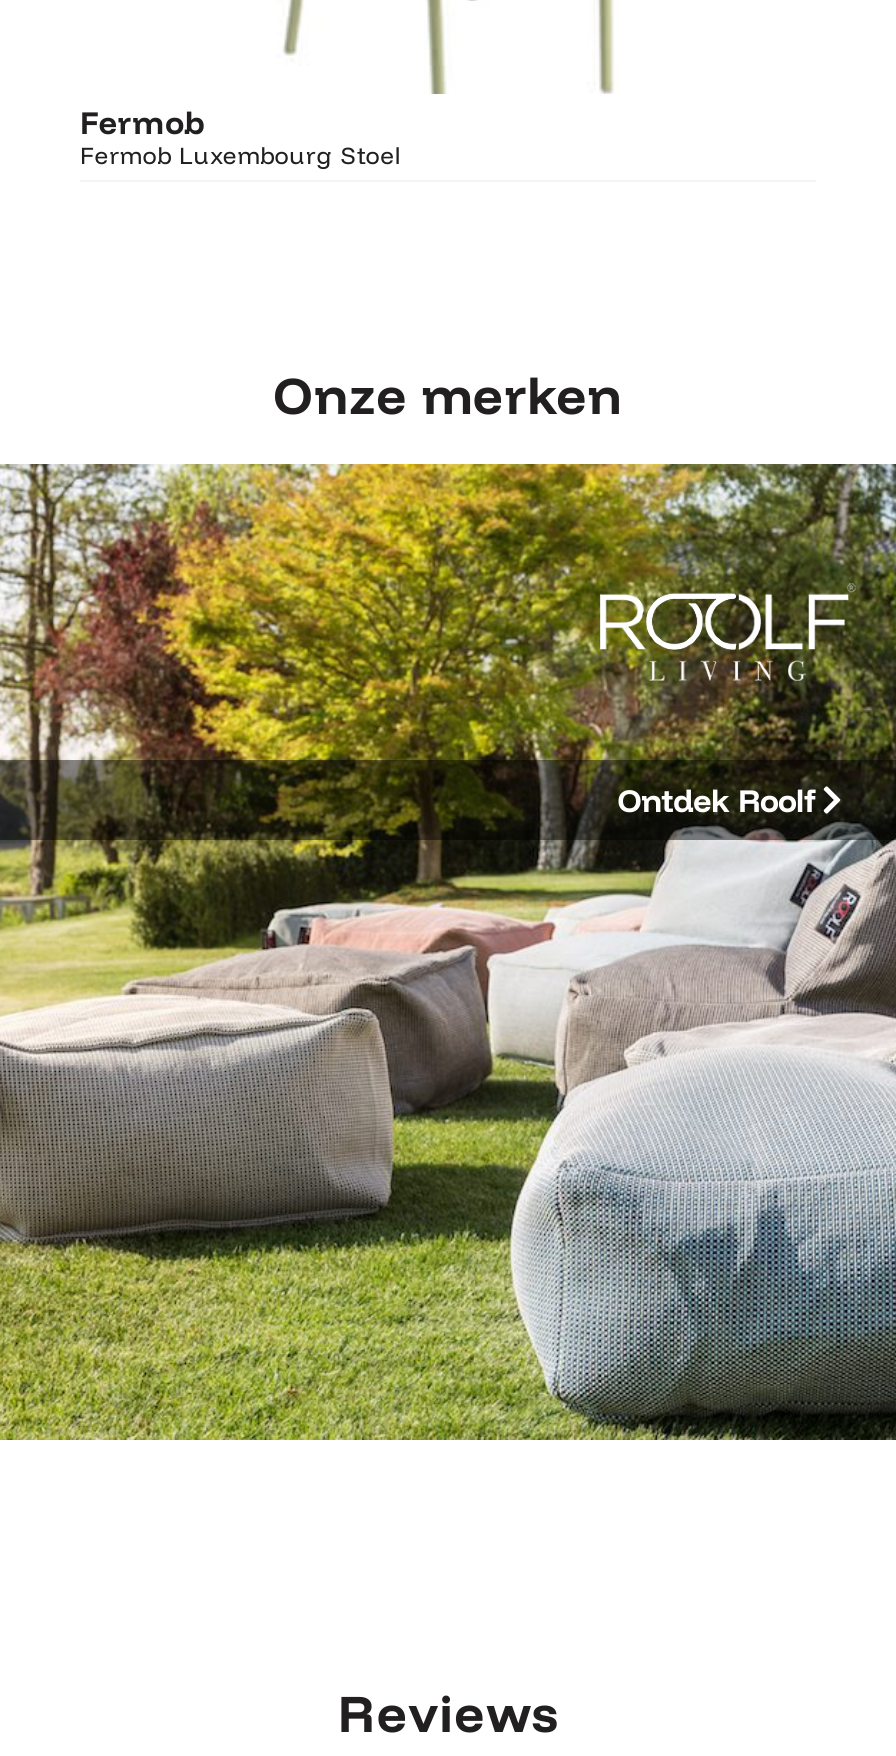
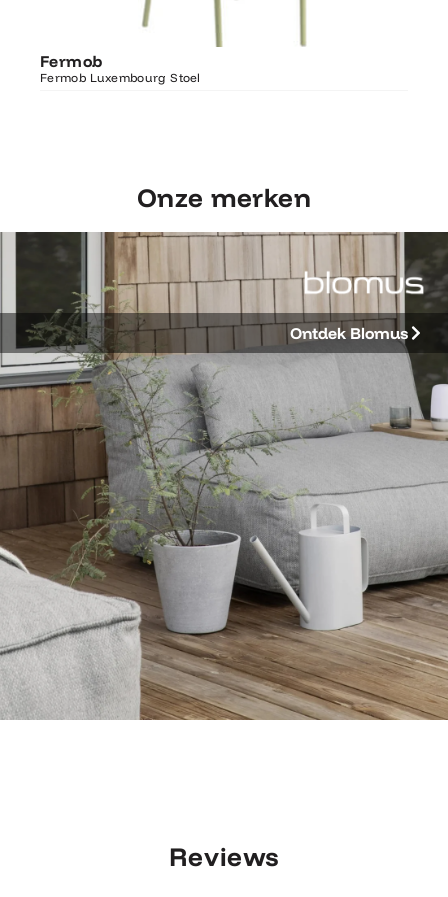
- [image]
- Ontdek Roolf
+ [image]
+ Ontdek Blomus
